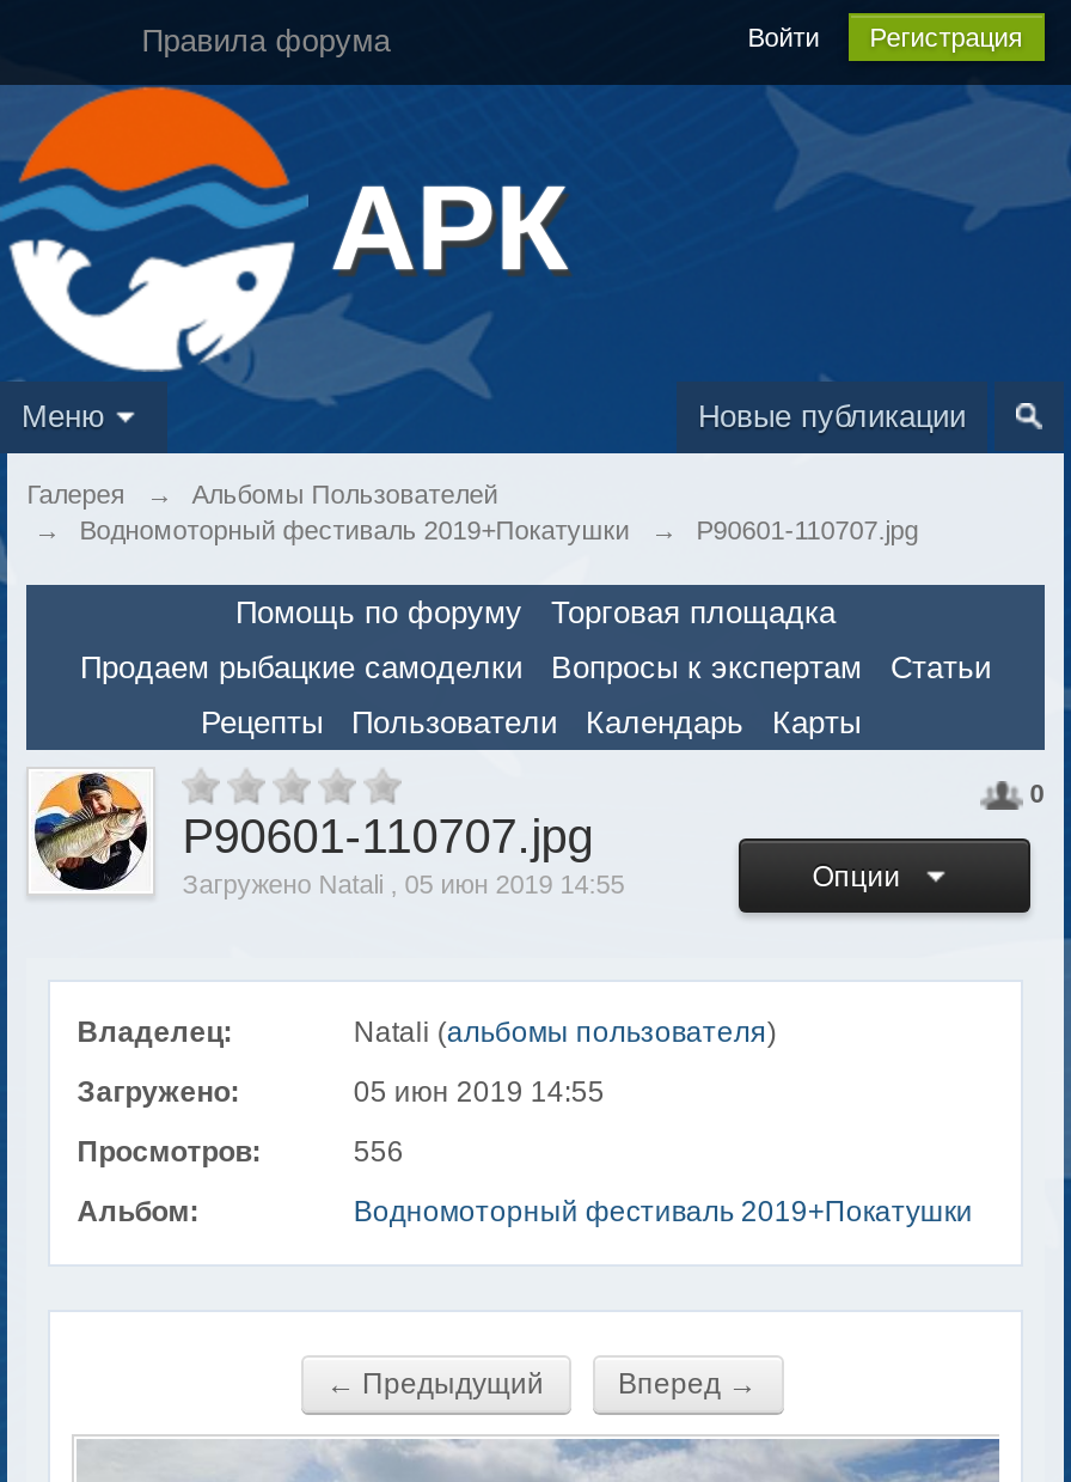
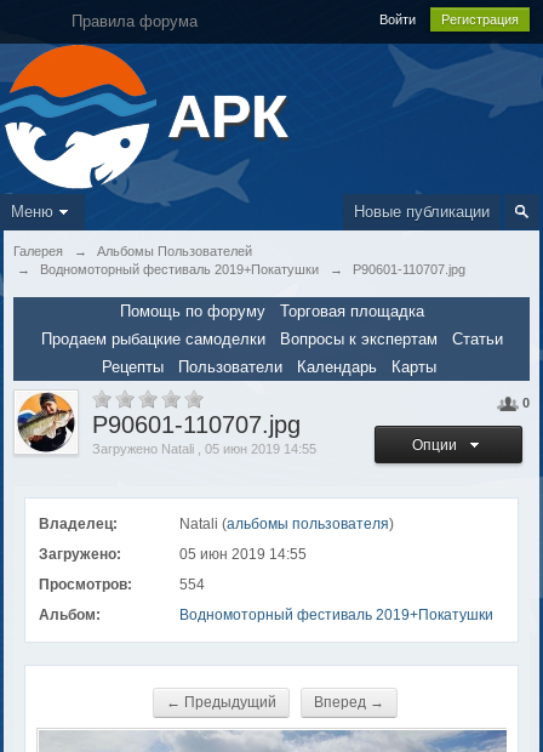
- 556
+ 554
